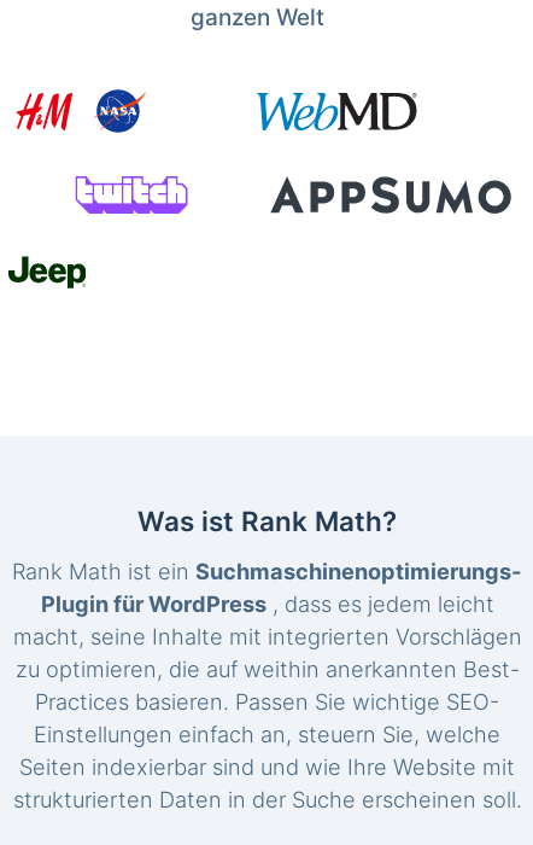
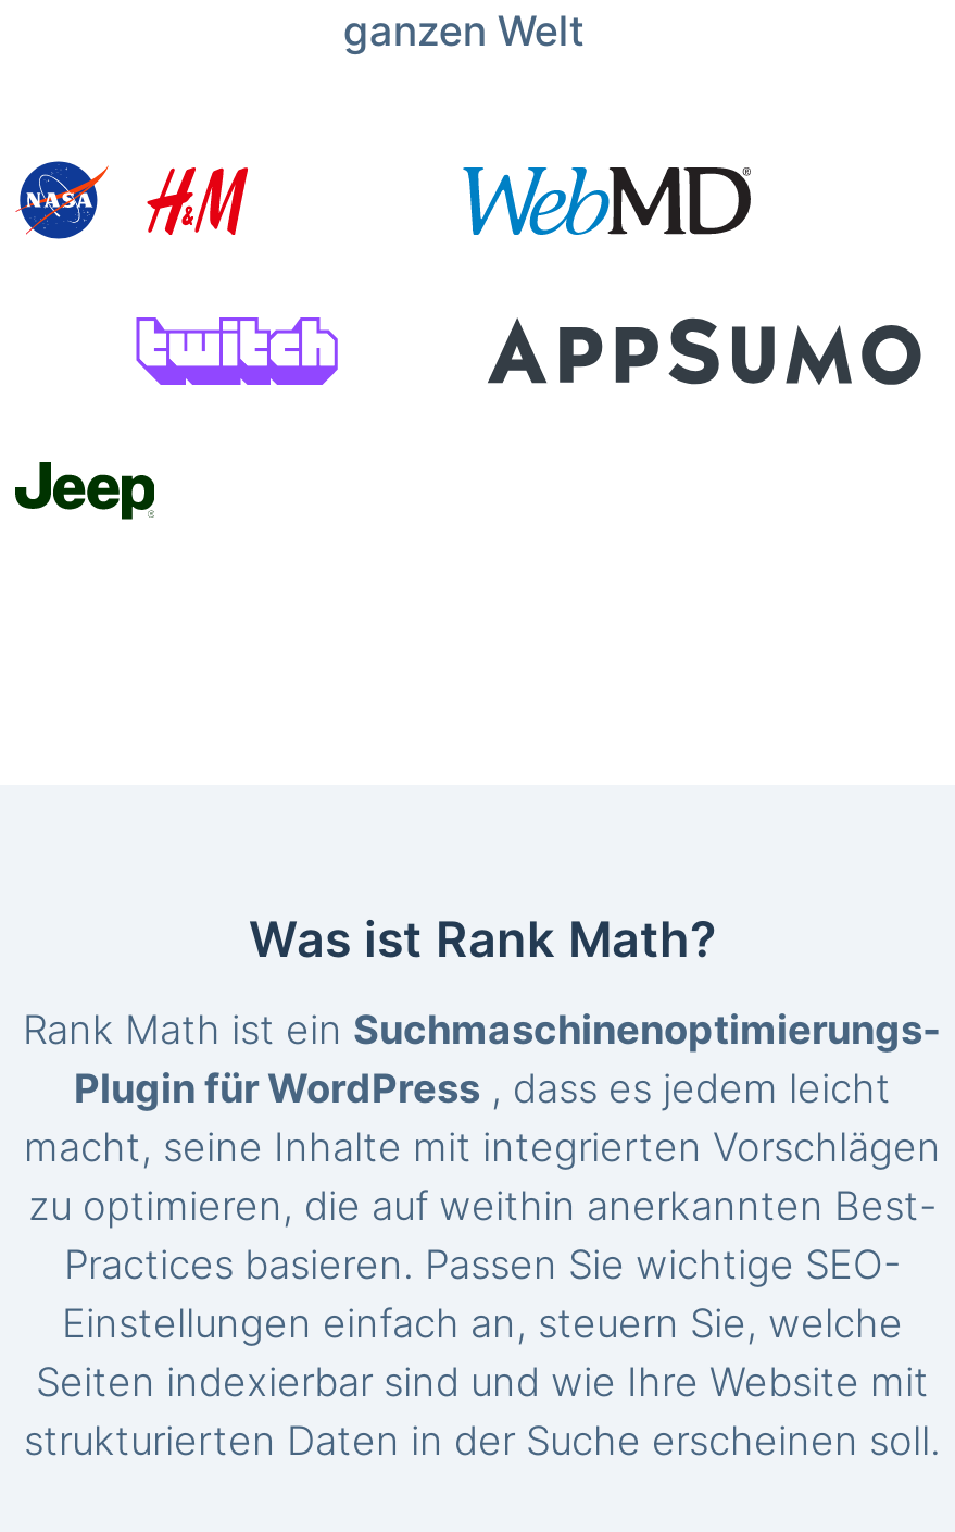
- [image]
+ [image]

- [image]
+ [image]
